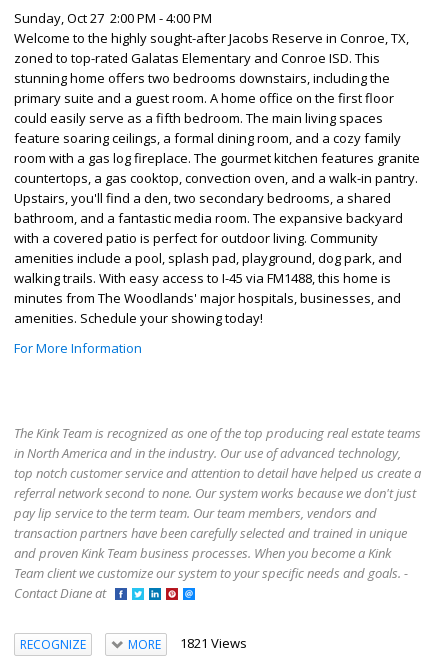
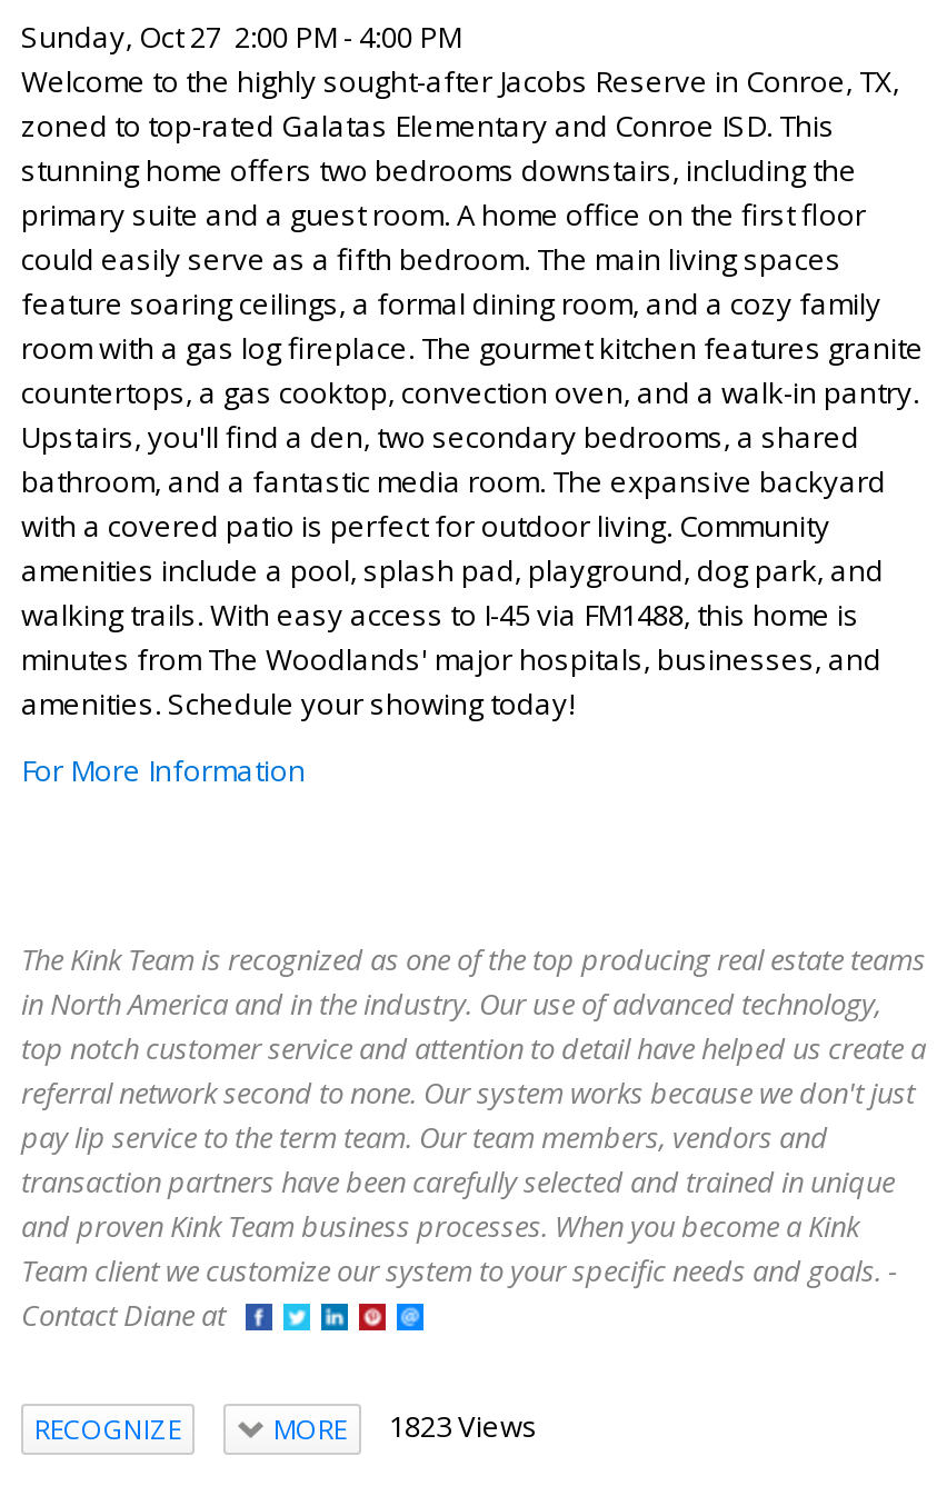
- MORE 1821 Views
+ MORE 1823 Views
